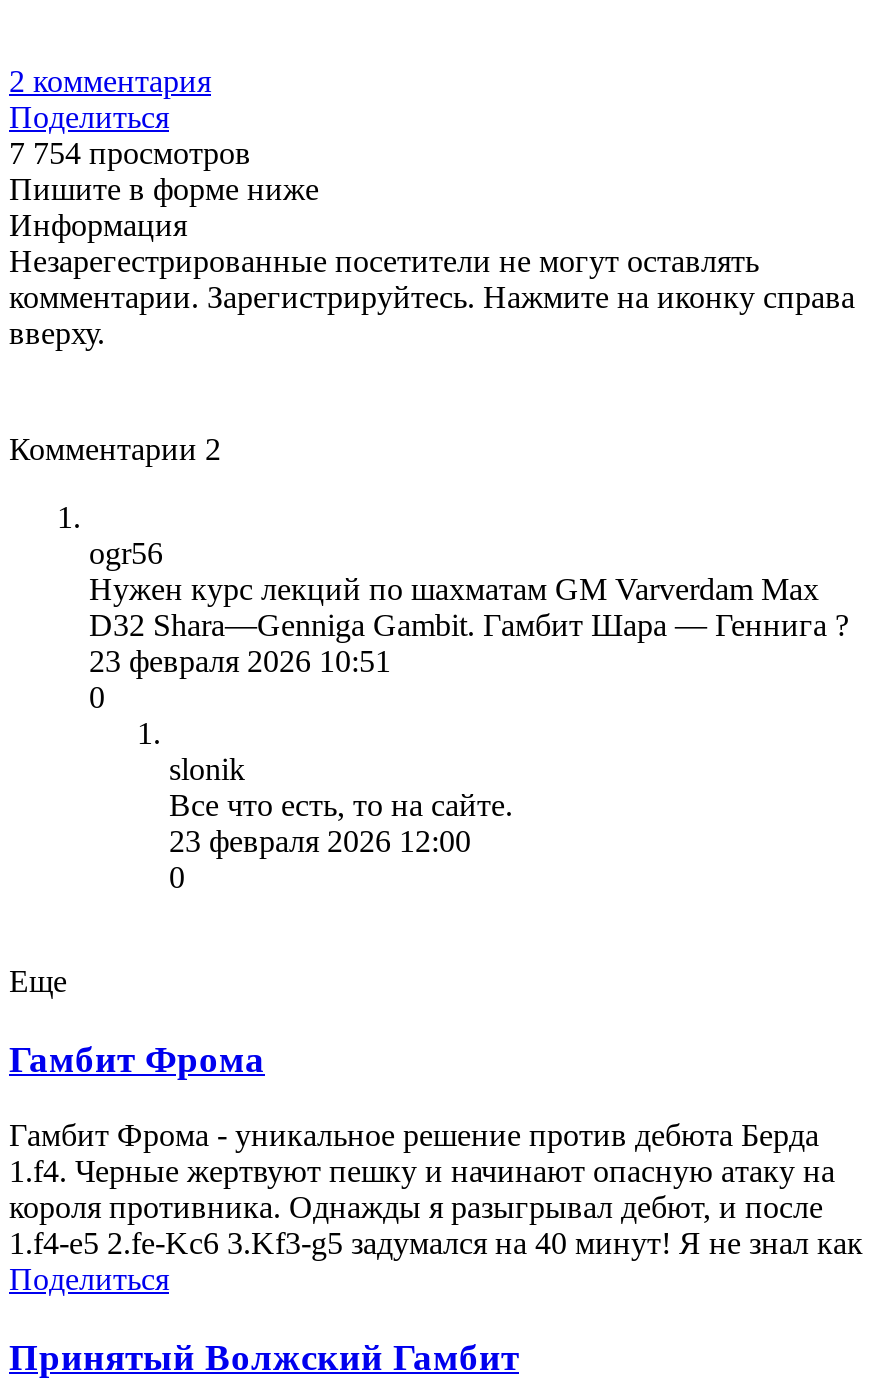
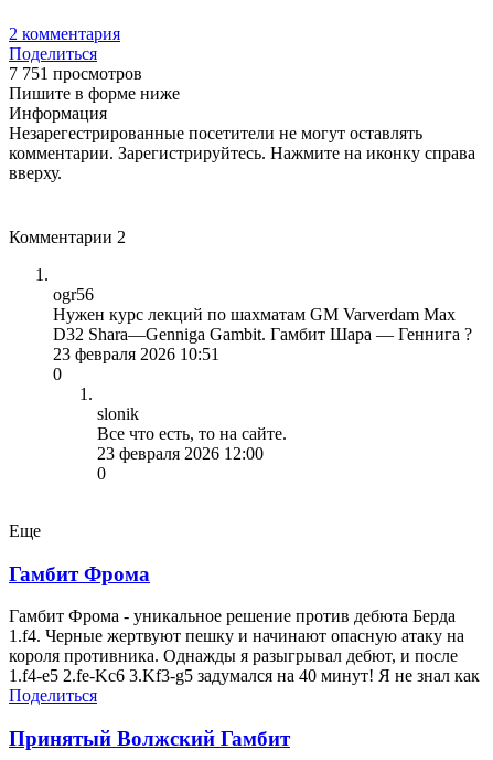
- 7 754 просмотров
+ 7 751 просмотров
